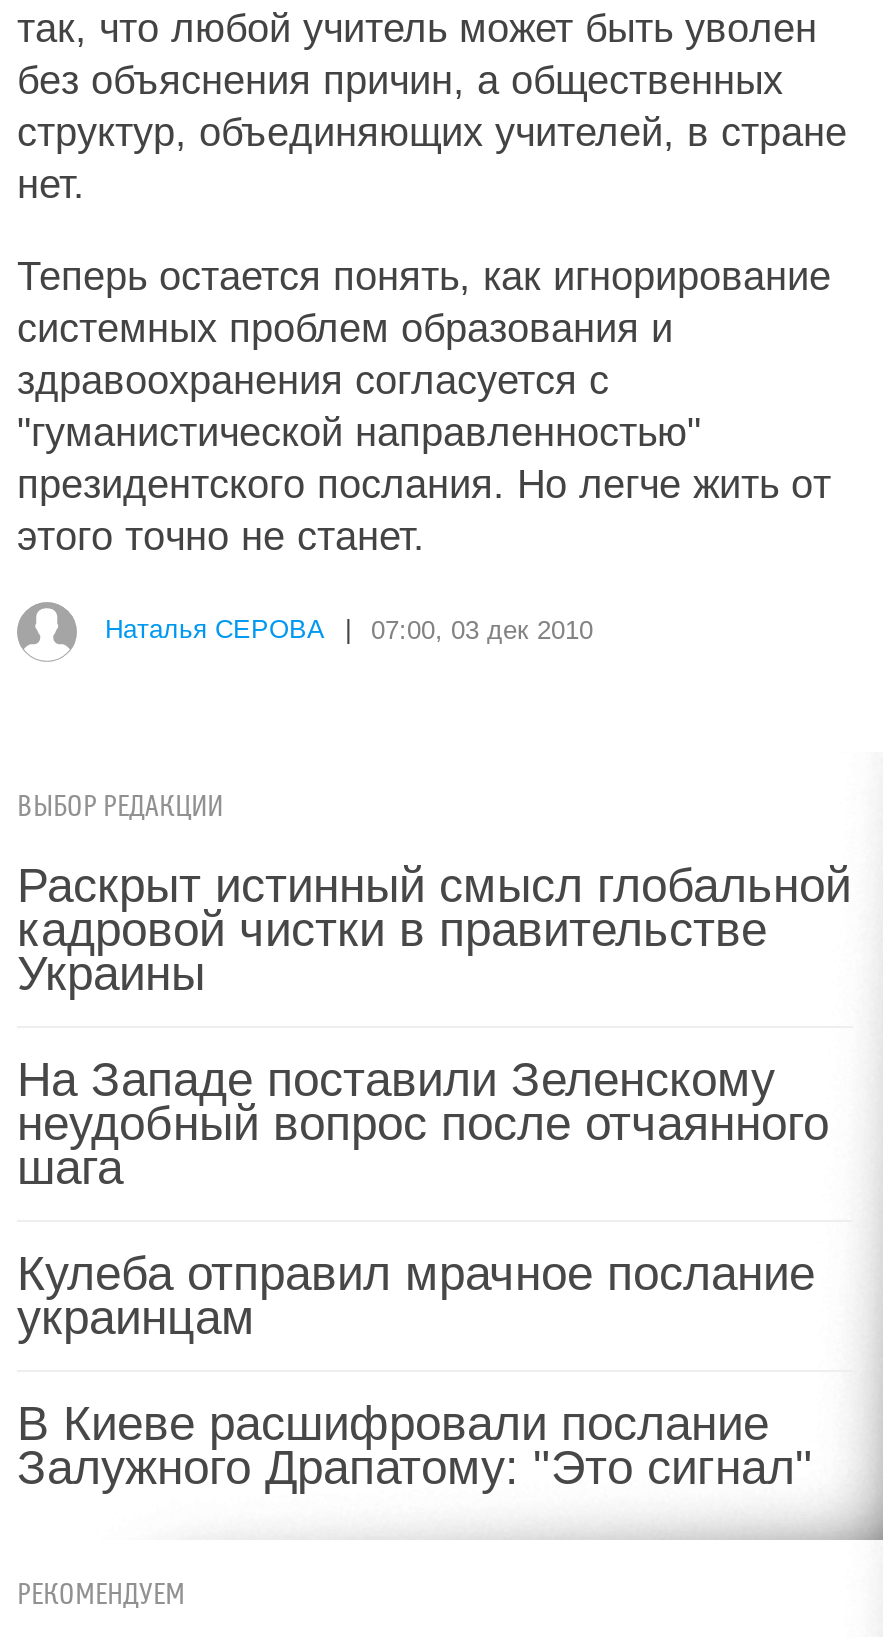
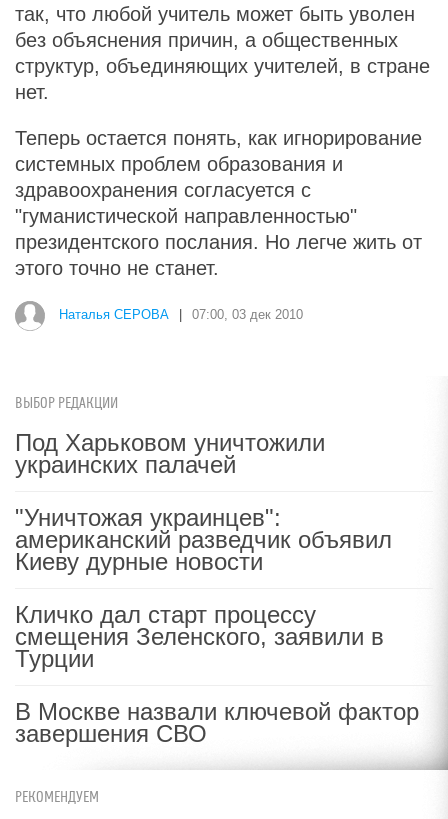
- Раскрыт истинный смысл глобальной
- кадровой чистки в правительстве
- Украины
+ Под Харьковом уничтожили
+ украинских палачей

- На Западе поставили Зеленскому
- неудобный вопрос после отчаянного
- шага
+ "Уничтожая украинцев":
+ американский разведчик объявил
+ Киеву дурные новости

- Кулеба отправил мрачное послание
- украинцам
+ Кличко дал старт процессу
+ смещения Зеленского, заявили в
+ Турции

- В Киеве расшифровали послание
- Залужного Драпатому: "Это сигнал"
+ В Москве назвали ключевой фактор
+ завершения СВО
